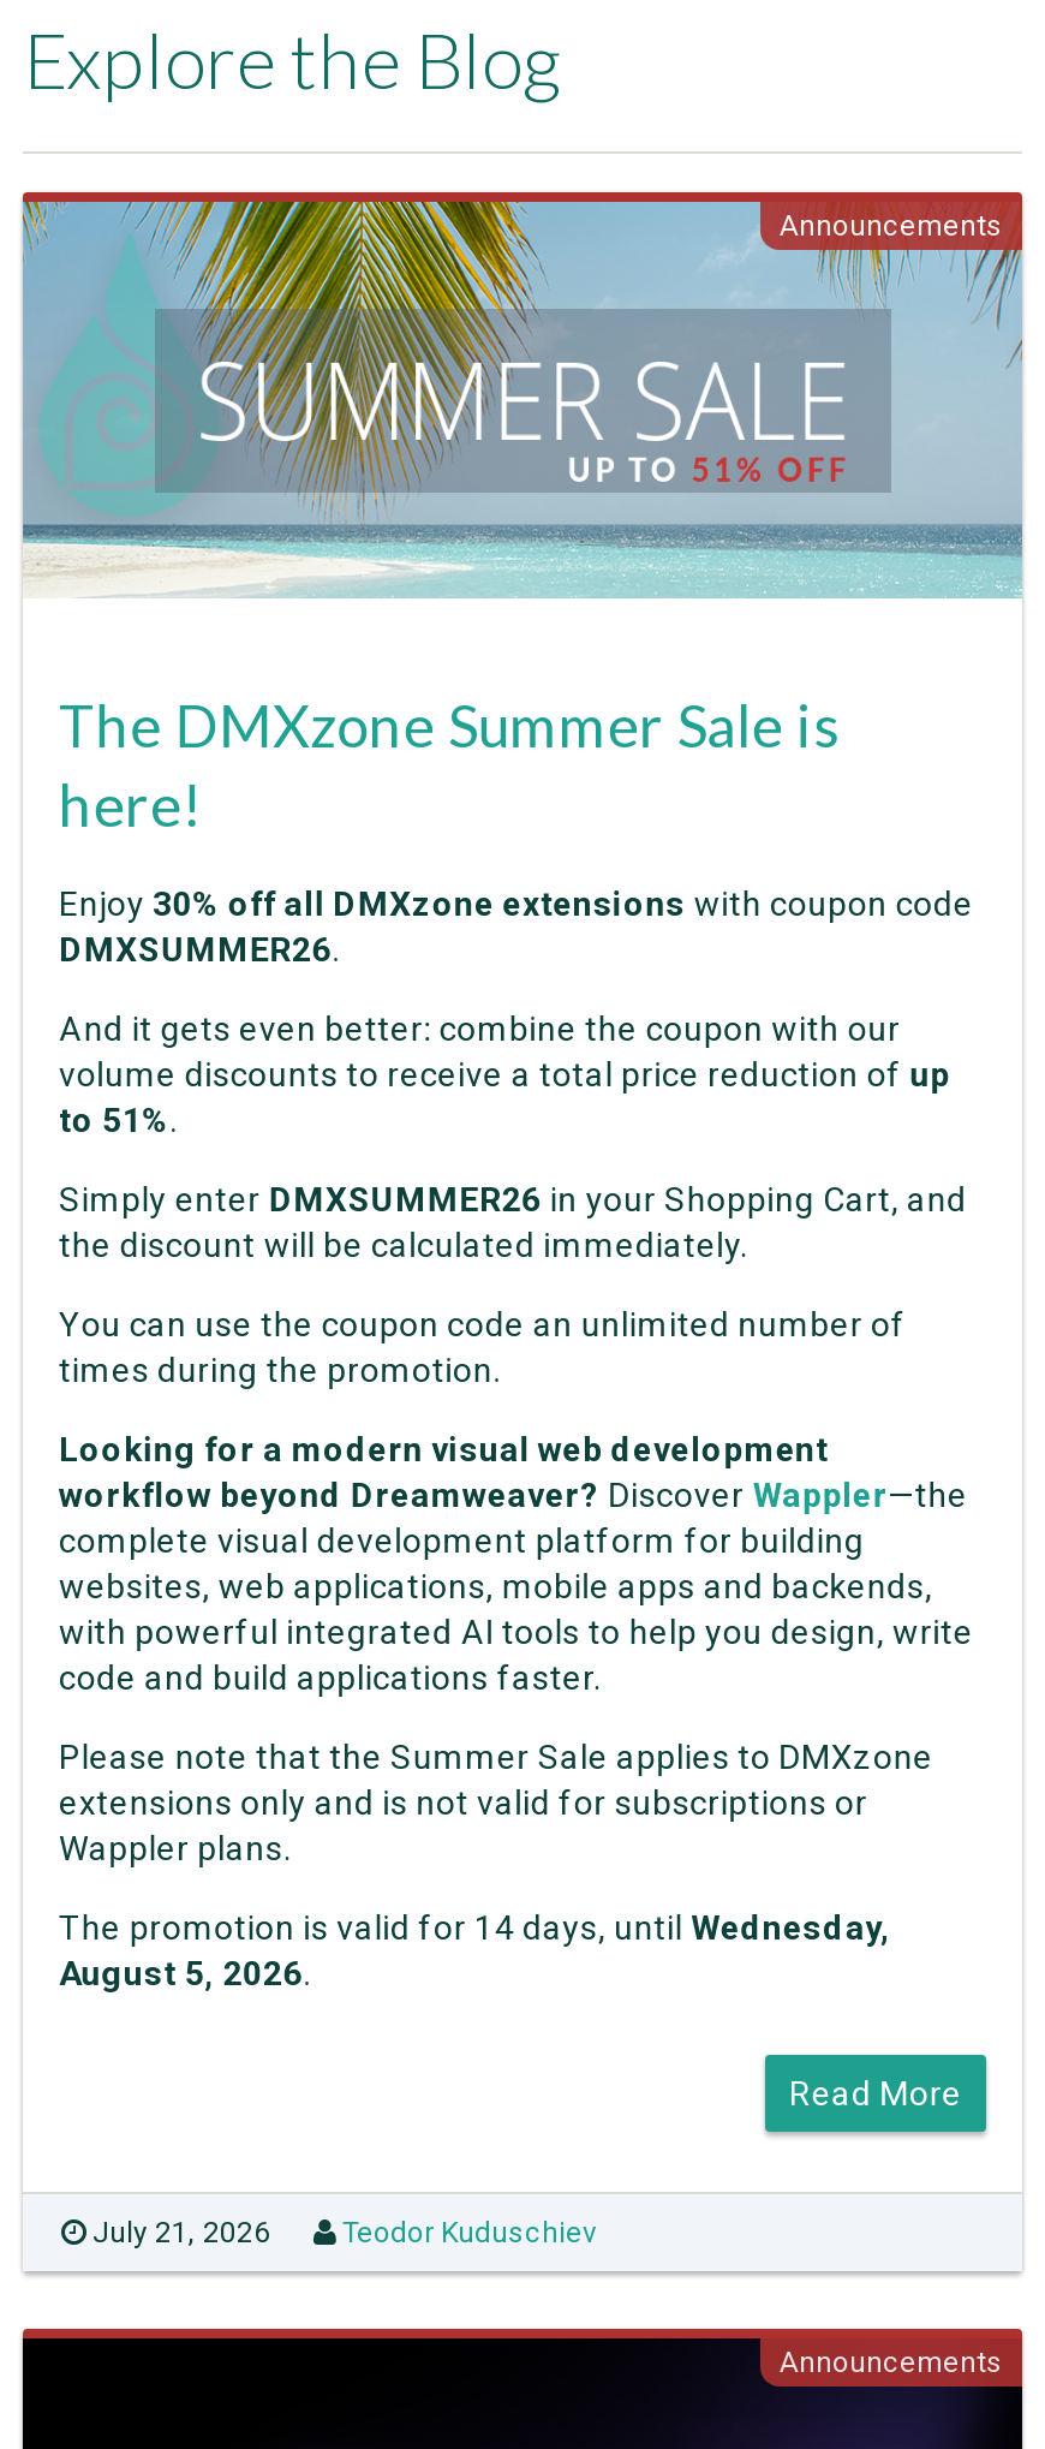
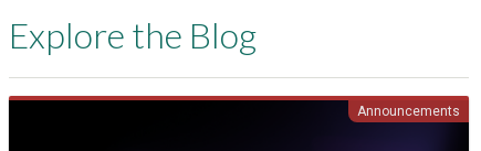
- [image]
- Announcements

- The DMXzone Summer Sale is
- here!
- Enjoy 30% off all DMXzone extensions with coupon code
- DMXSUMMER26.
- And it gets even better: combine the coupon with our
- volume discounts to receive a total price reduction of up
- to 51%.
- Simply enter DMXSUMMER26 in your Shopping Cart, and
- the discount will be calculated immediately.
- You can use the coupon code an unlimited number of
- times during the promotion.
- Looking for a modern visual web development
- workflow beyond Dreamweaver? Discover Wappler—the
- complete visual development platform for building
- websites, web applications, mobile apps and backends,
- with powerful integrated AI tools to help you design, write
- code and build applications faster.
- Please note that the Summer Sale applies to DMXzone
- extensions only and is not valid for subscriptions or
- Wappler plans.
- The promotion is valid for 14 days, until Wednesday,
- August 5, 2026.
- Read More

- July 21, 2026
- Teodor Kuduschiev
